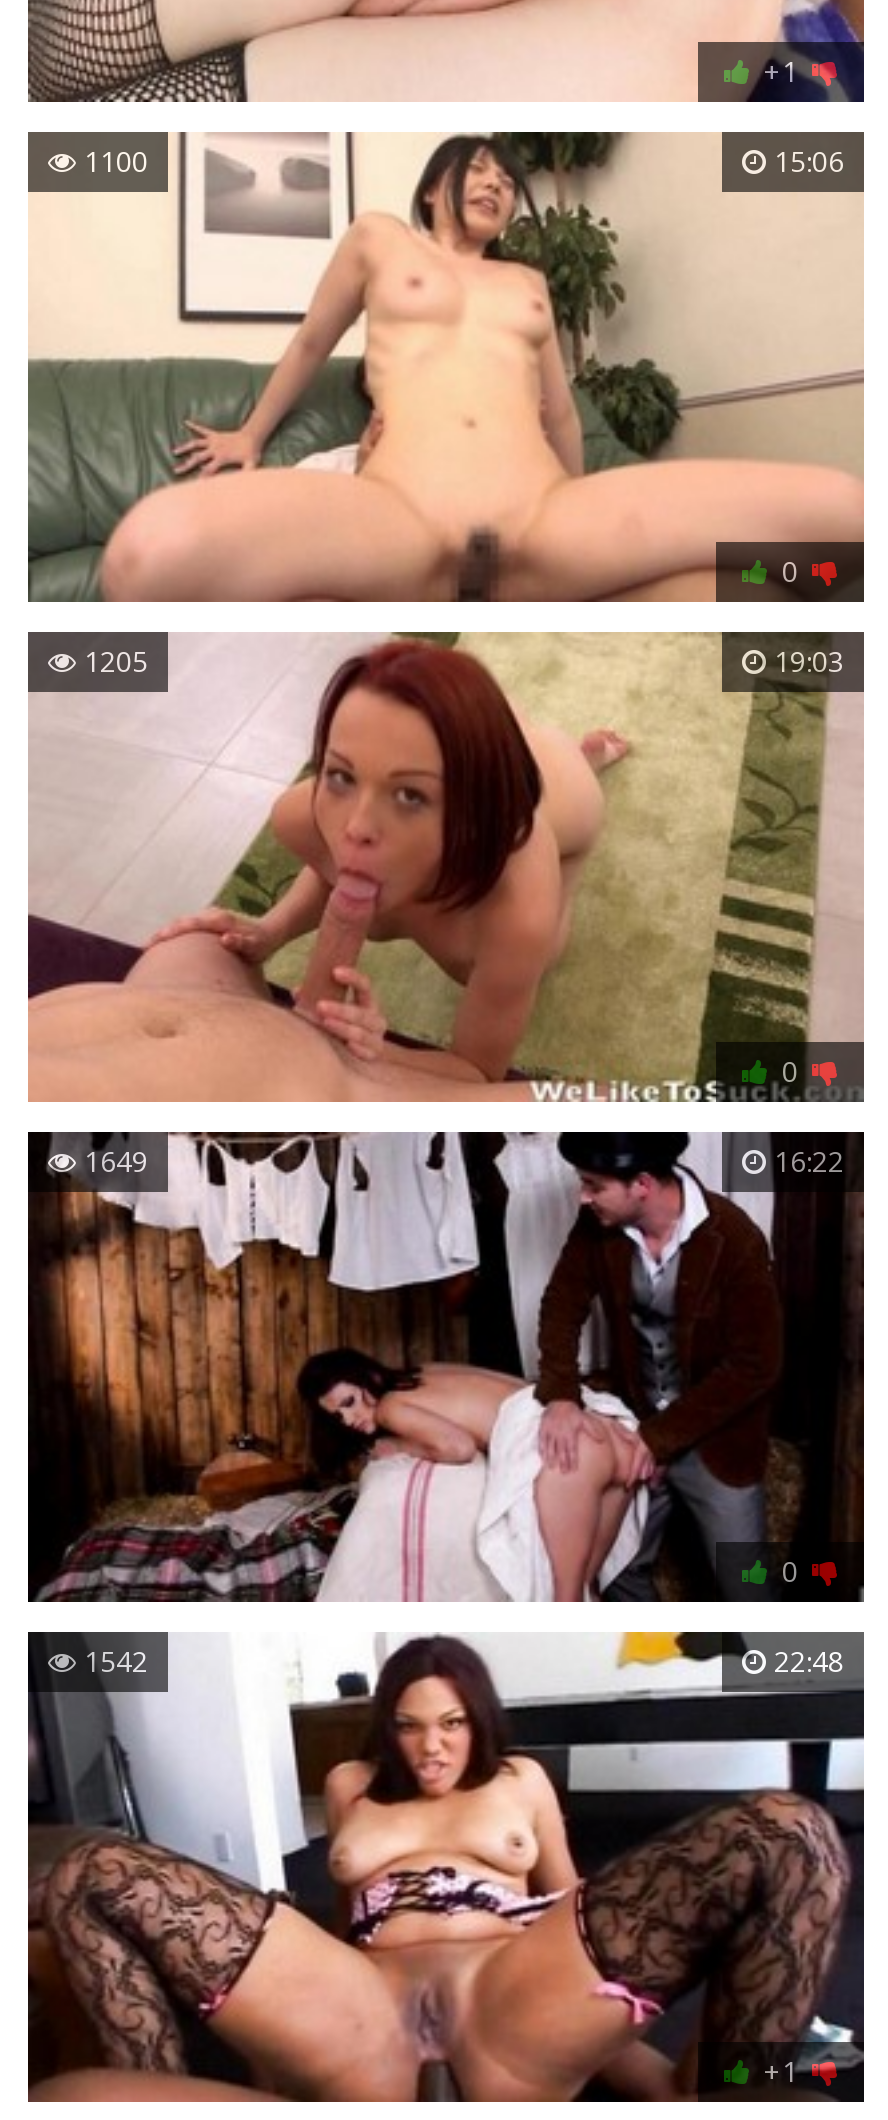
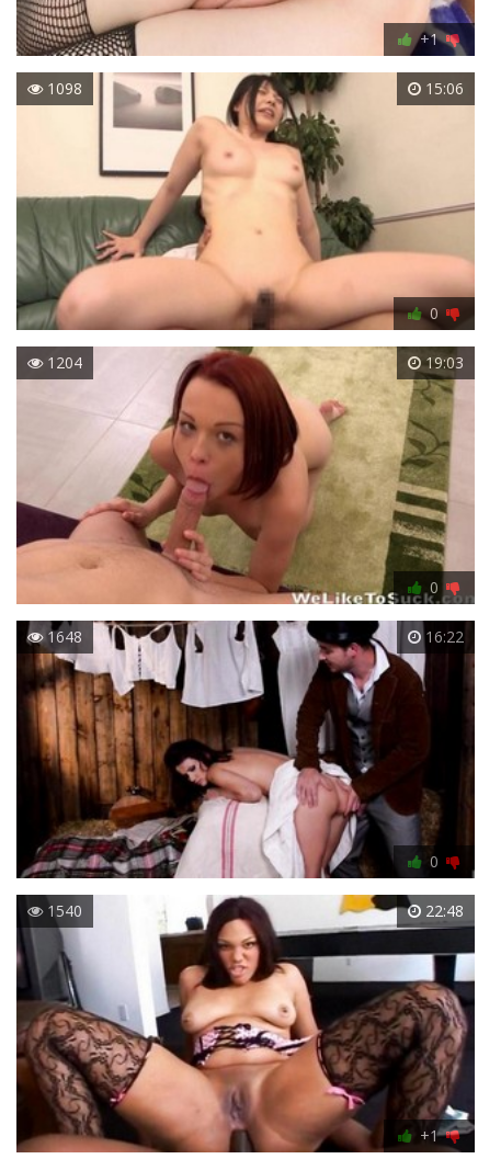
- 1100
+ 1098

- 1205
+ 1204

- 1649
+ 1648

- 1542
+ 1540
